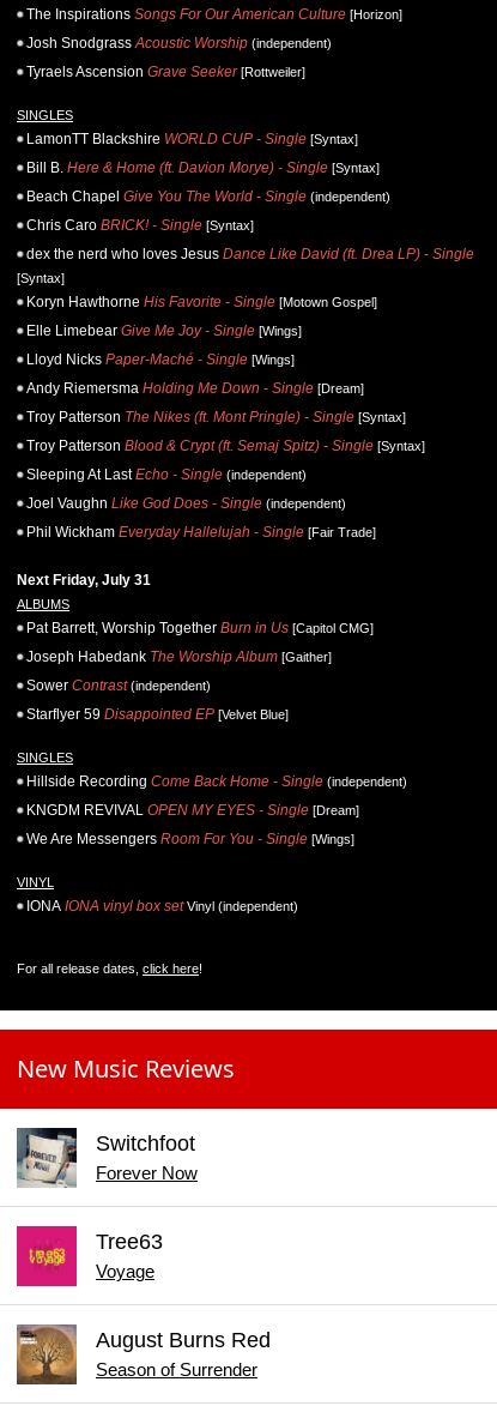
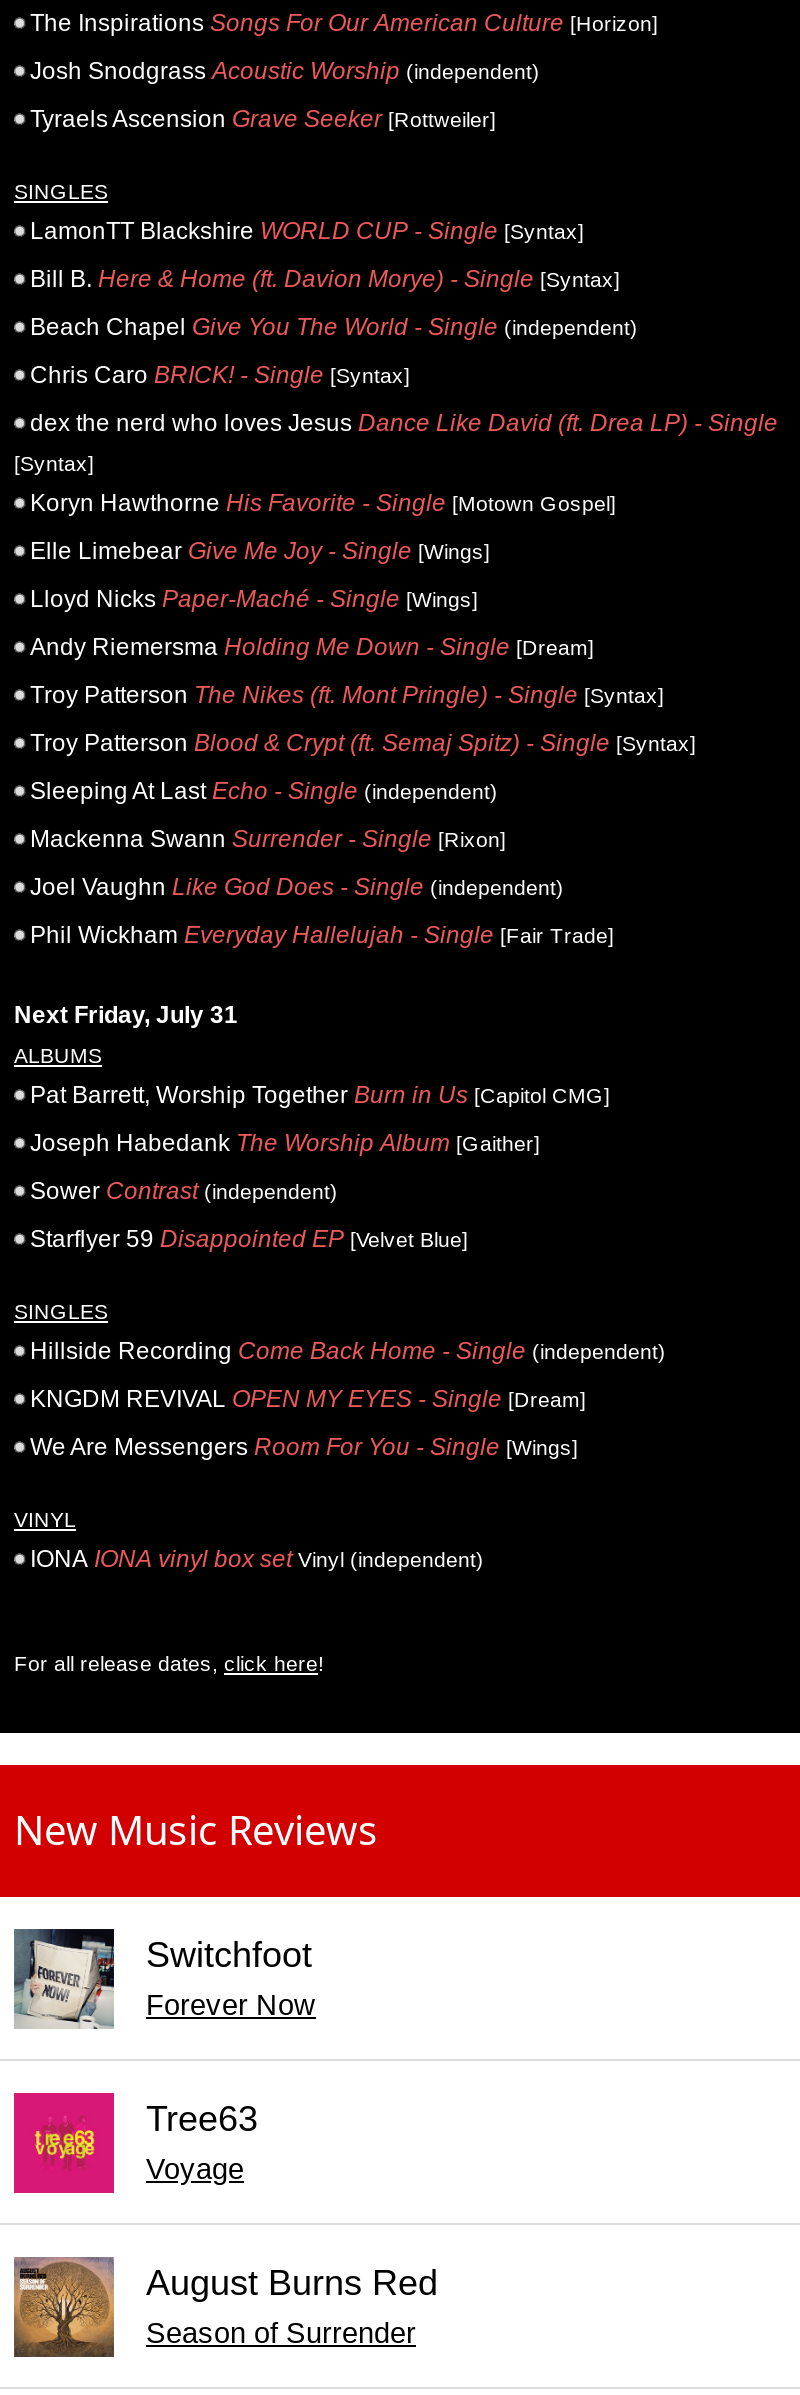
+ Mackenna Swann Surrender - Single [Rixon]
